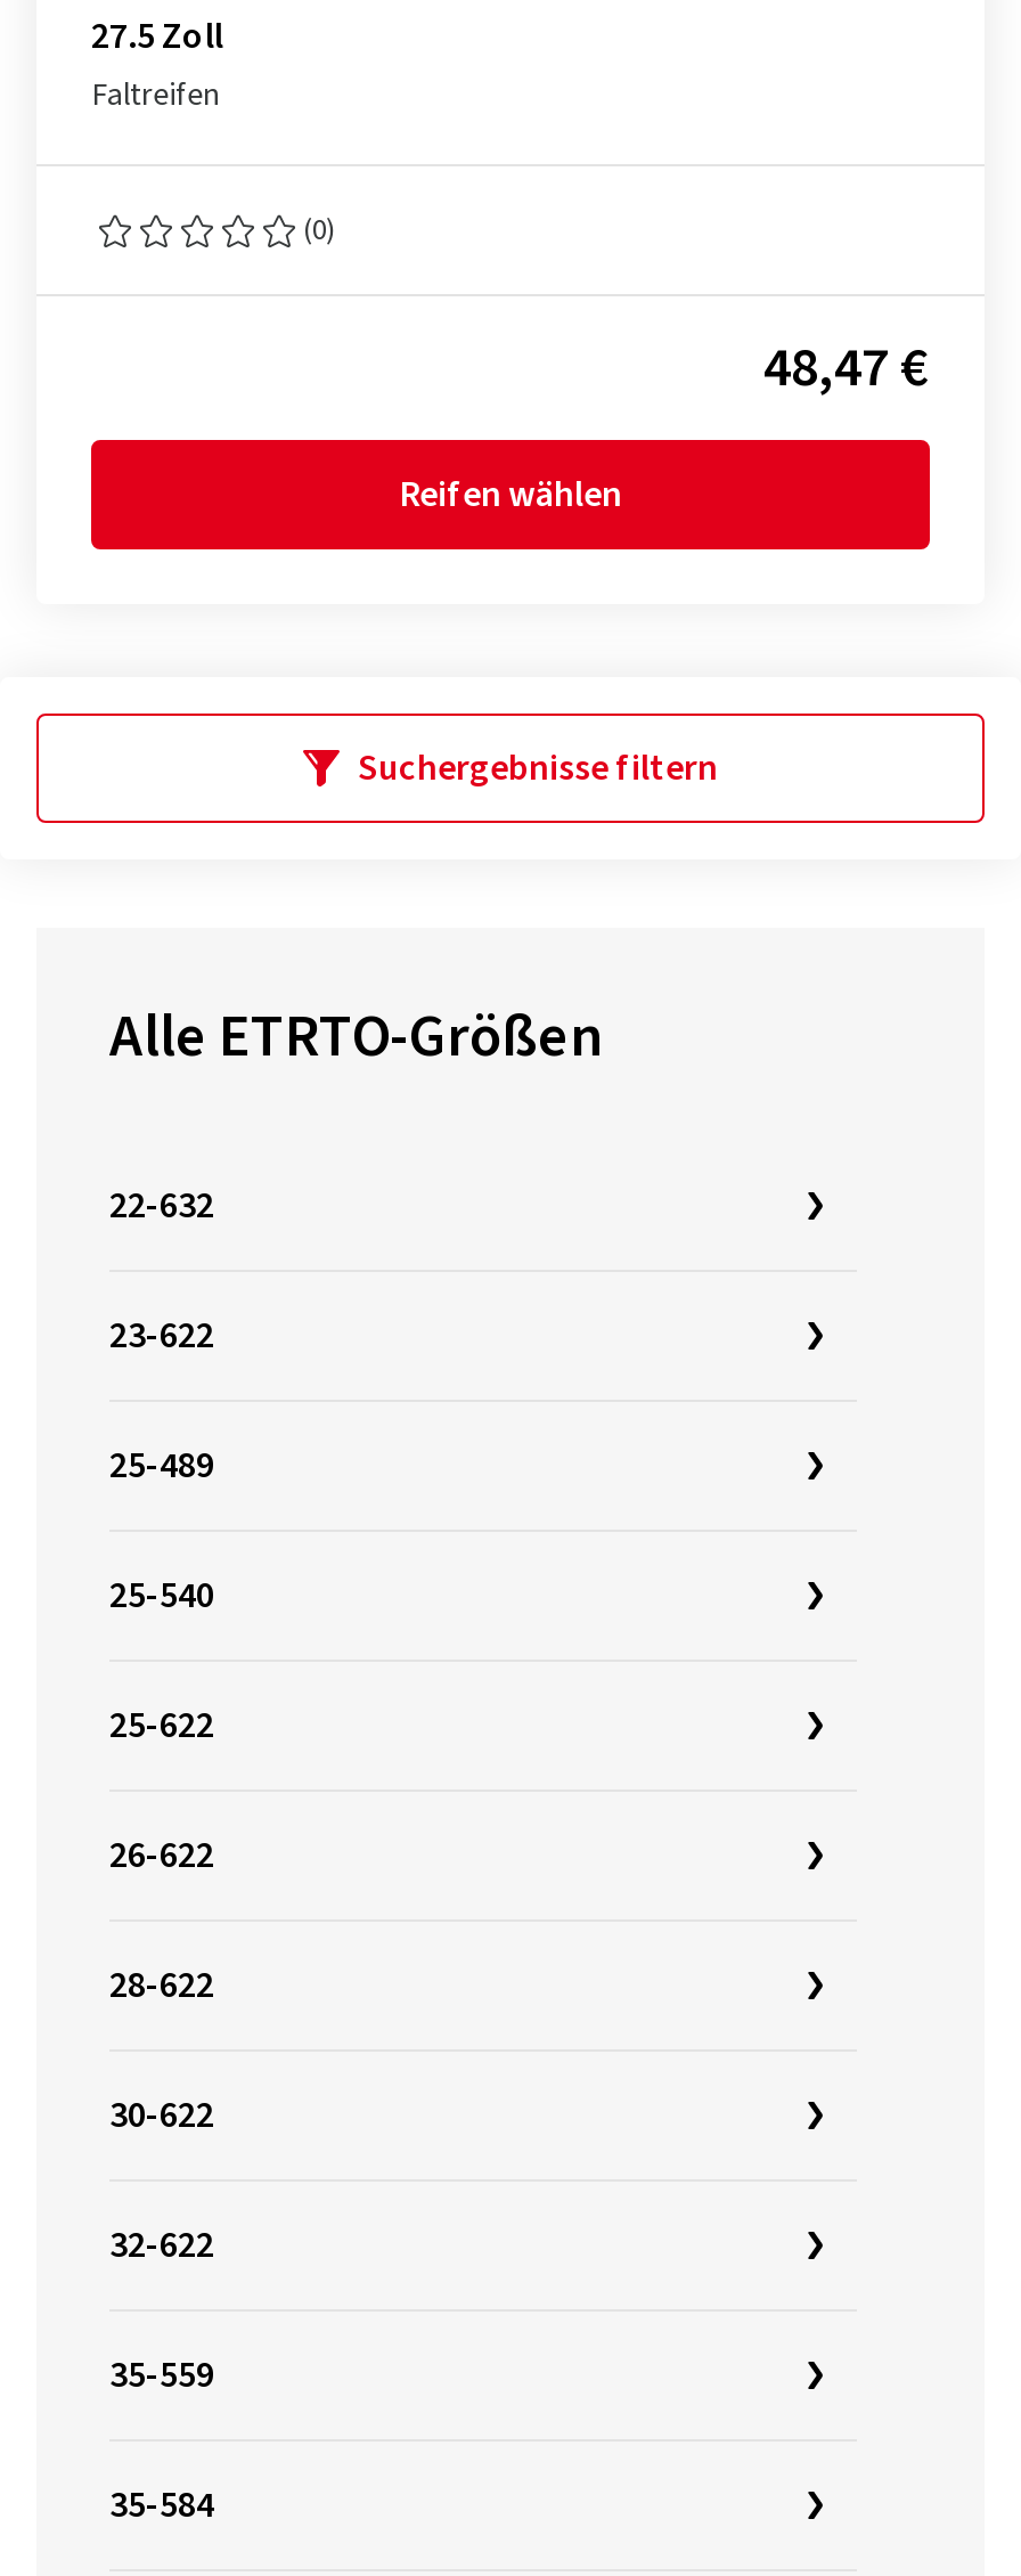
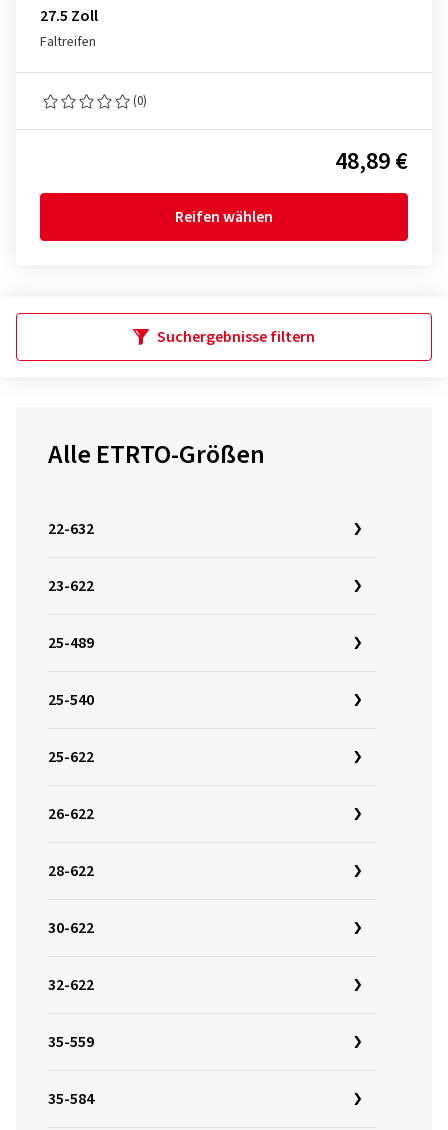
- 48,47 €
+ 48,89 €
